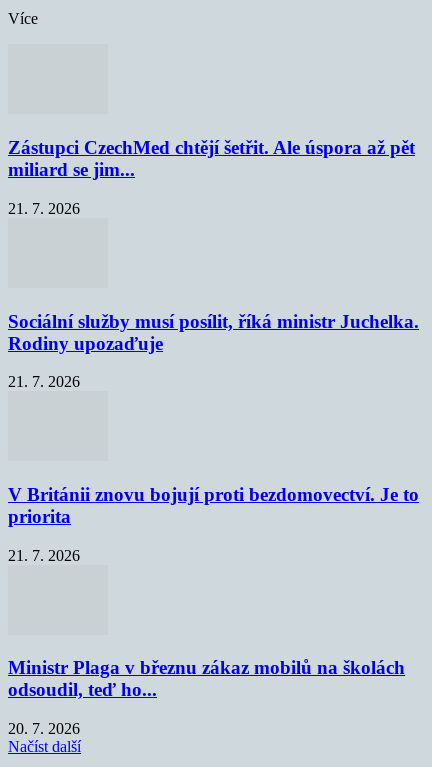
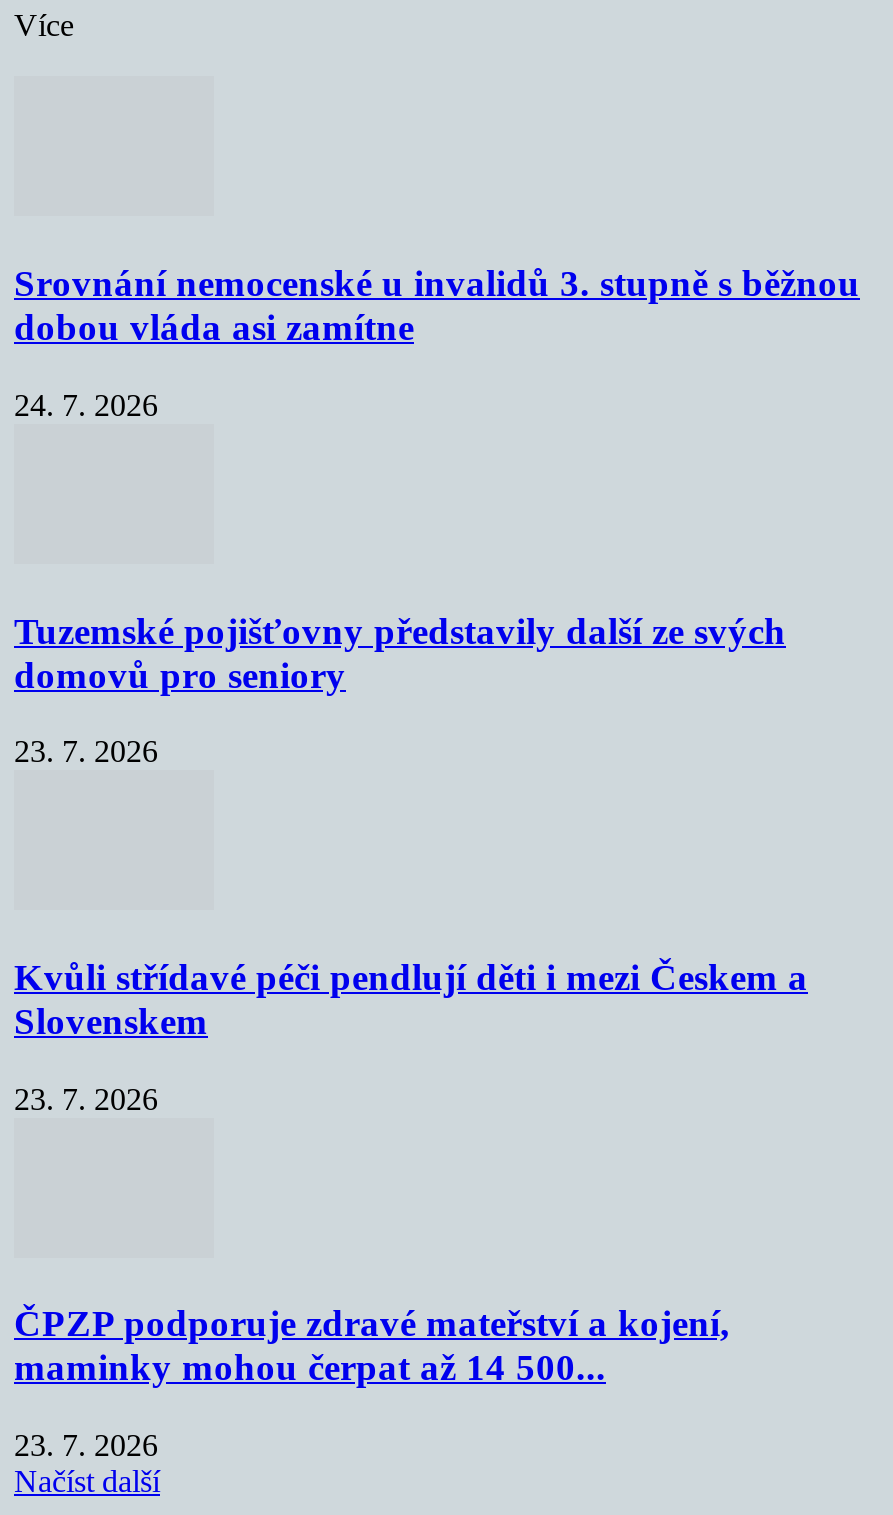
- Zástupci CzechMed chtějí šetřit. Ale úspora až pět
- miliard se jim...
+ Srovnání nemocenské u invalidů 3. stupně s běžnou
+ dobou vláda asi zamítne

- 21. 7. 2026
+ 24. 7. 2026

- Sociální služby musí posílit, říká ministr Juchelka.
- Rodiny upozaďuje
+ Tuzemské pojišťovny představily další ze svých
+ domovů pro seniory

- 21. 7. 2026
+ 23. 7. 2026

- V Británii znovu bojují proti bezdomovectví. Je to
- priorita
+ Kvůli střídavé péči pendlují děti i mezi Českem a
+ Slovenskem

- 21. 7. 2026
+ 23. 7. 2026

- Ministr Plaga v březnu zákaz mobilů na školách
- odsoudil, teď ho...
+ ČPZP podporuje zdravé mateřství a kojení,
+ maminky mohou čerpat až 14 500...

- 20. 7. 2026
+ 23. 7. 2026
